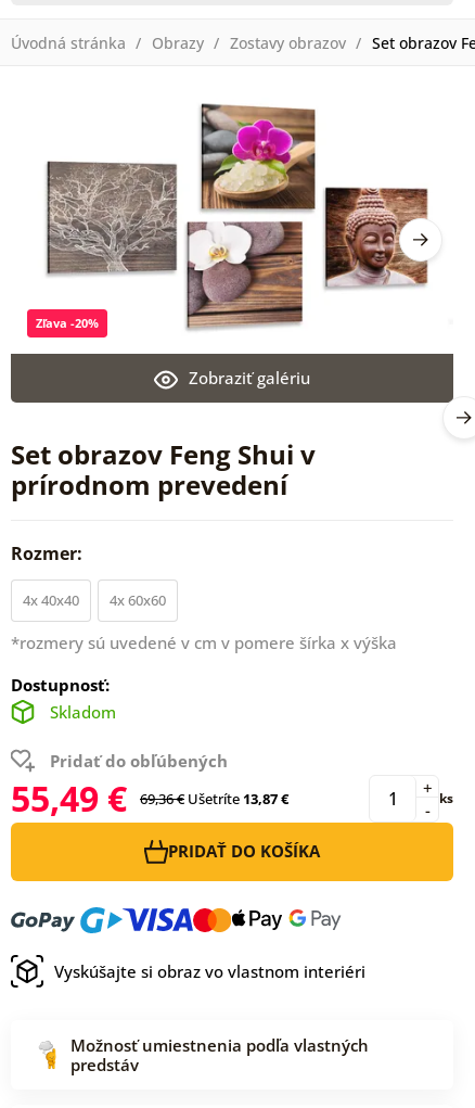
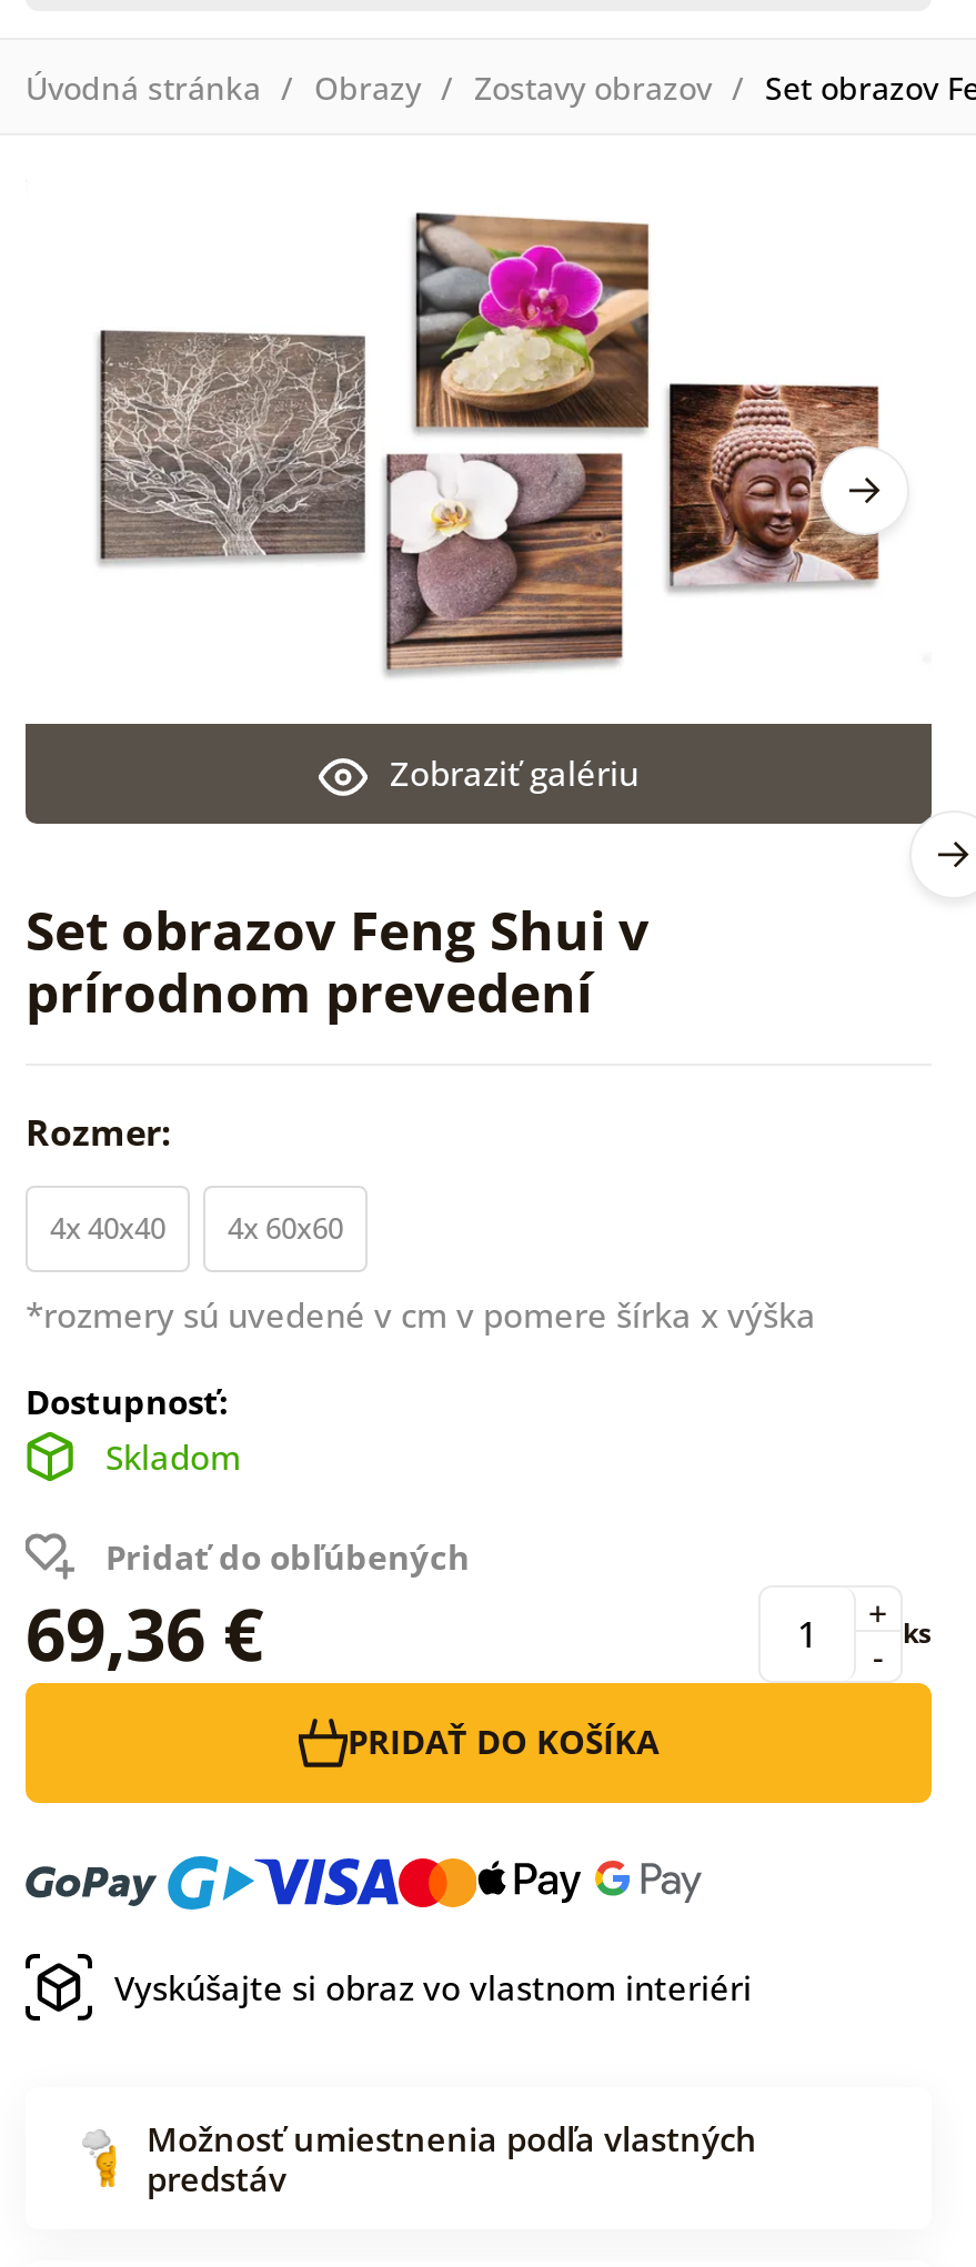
- Zľava -20%

- 55,49 €
- 69,36 € Ušetríte 13,87 €
+ 69,36 €
